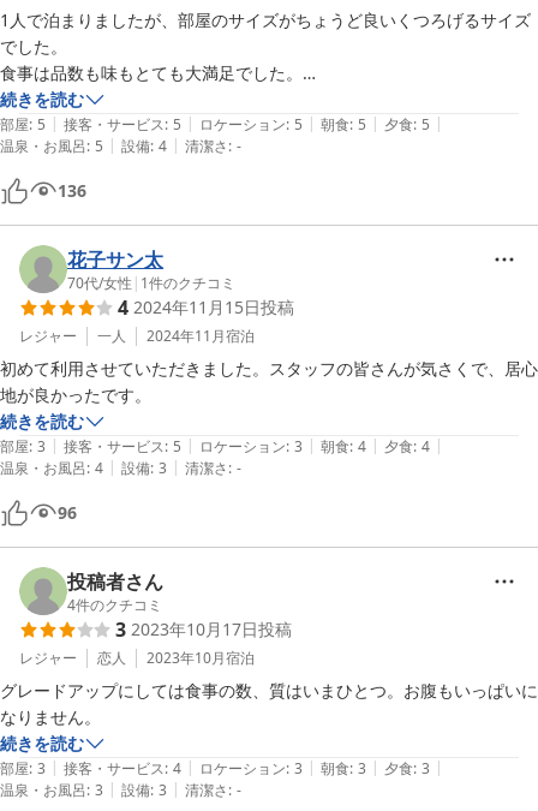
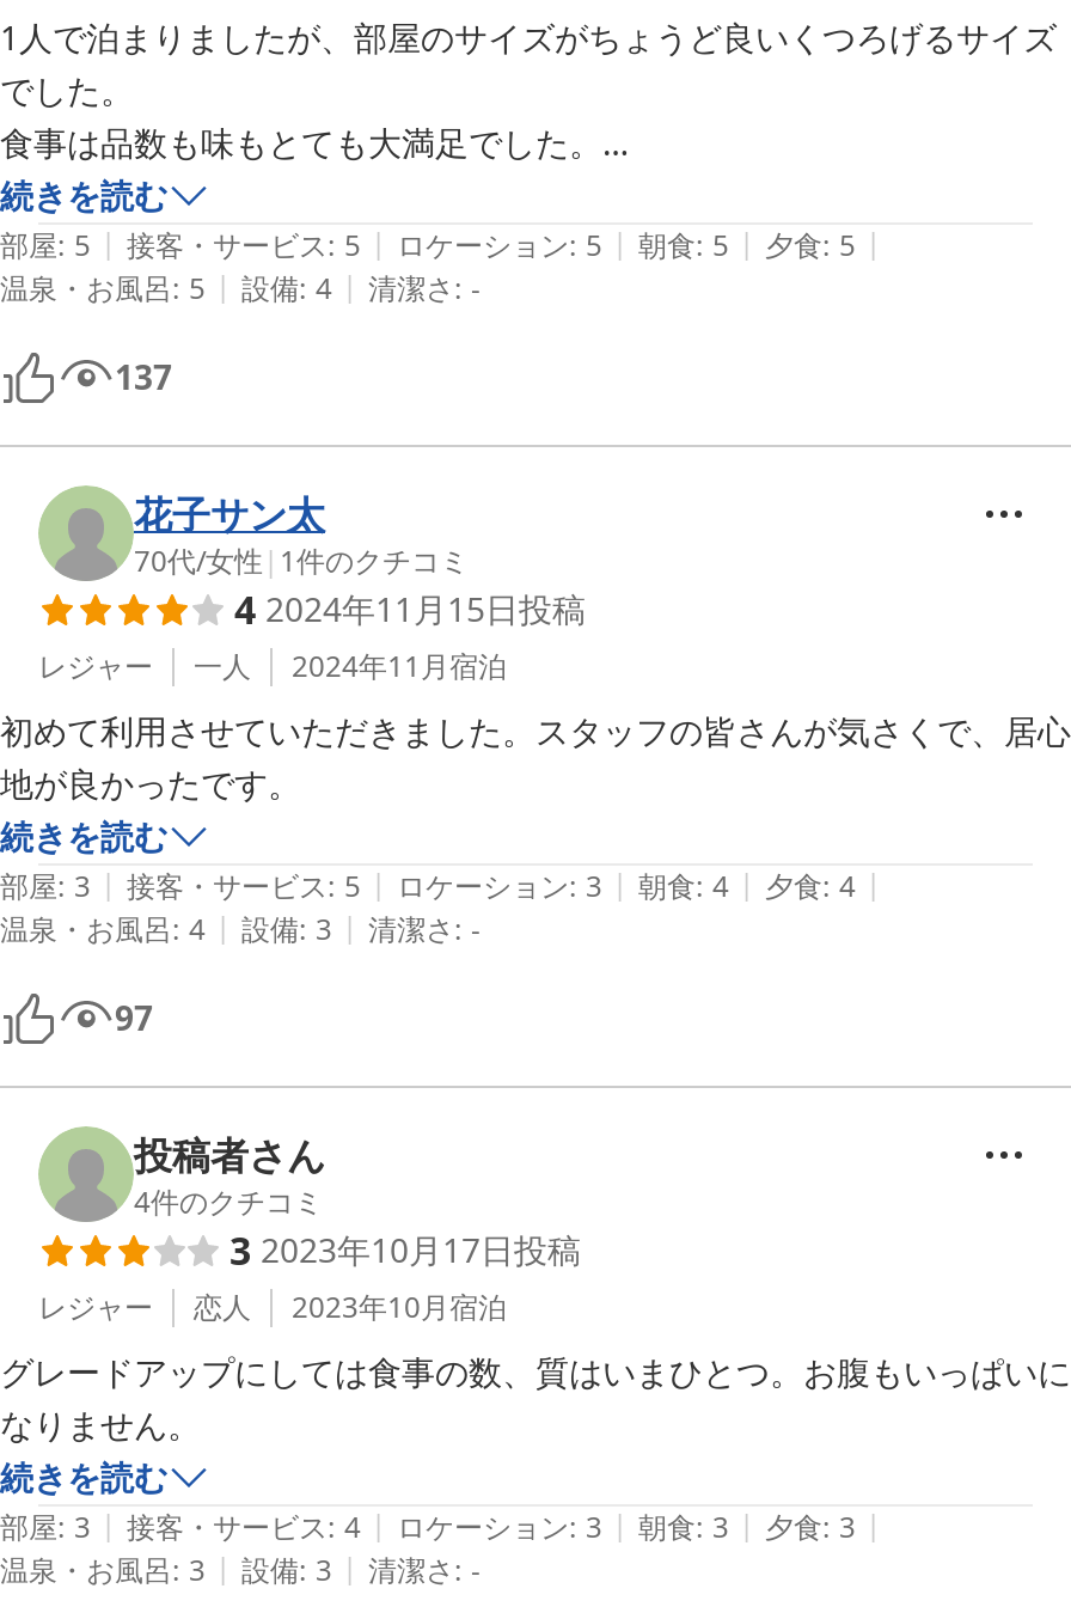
- 136
+ 137

- 96
+ 97
